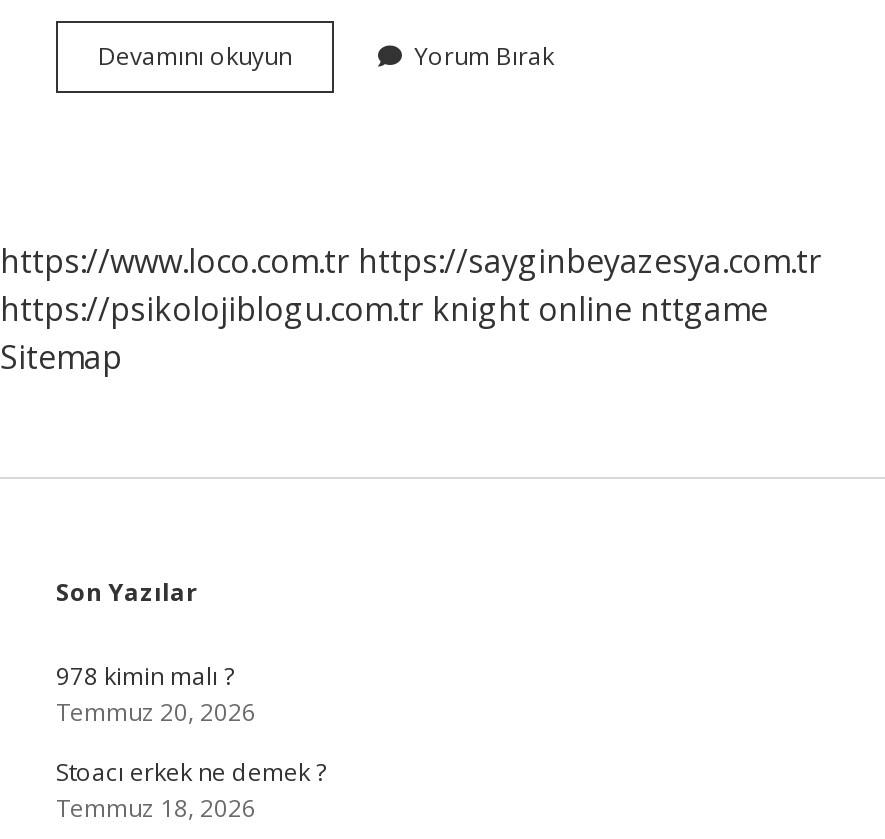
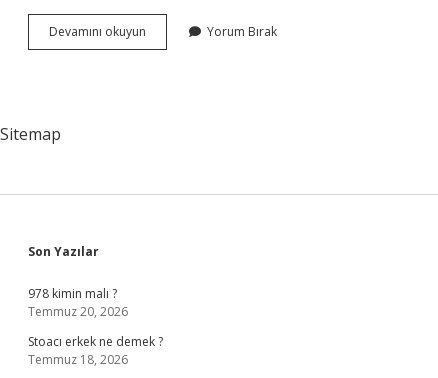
- https://www.loco.com.tr https://sayginbeyazesya.com.tr
- https://psikolojiblogu.com.tr knight online nttgame
